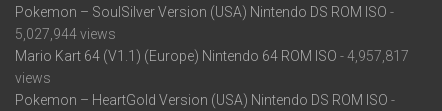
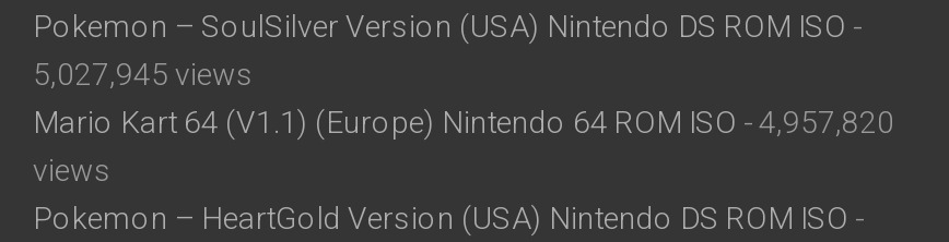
- 5,027,944 views
+ 5,027,945 views

- Mario Kart 64 (V1.1) (Europe) Nintendo 64 ROM ISO - 4,957,817
+ Mario Kart 64 (V1.1) (Europe) Nintendo 64 ROM ISO - 4,957,820
